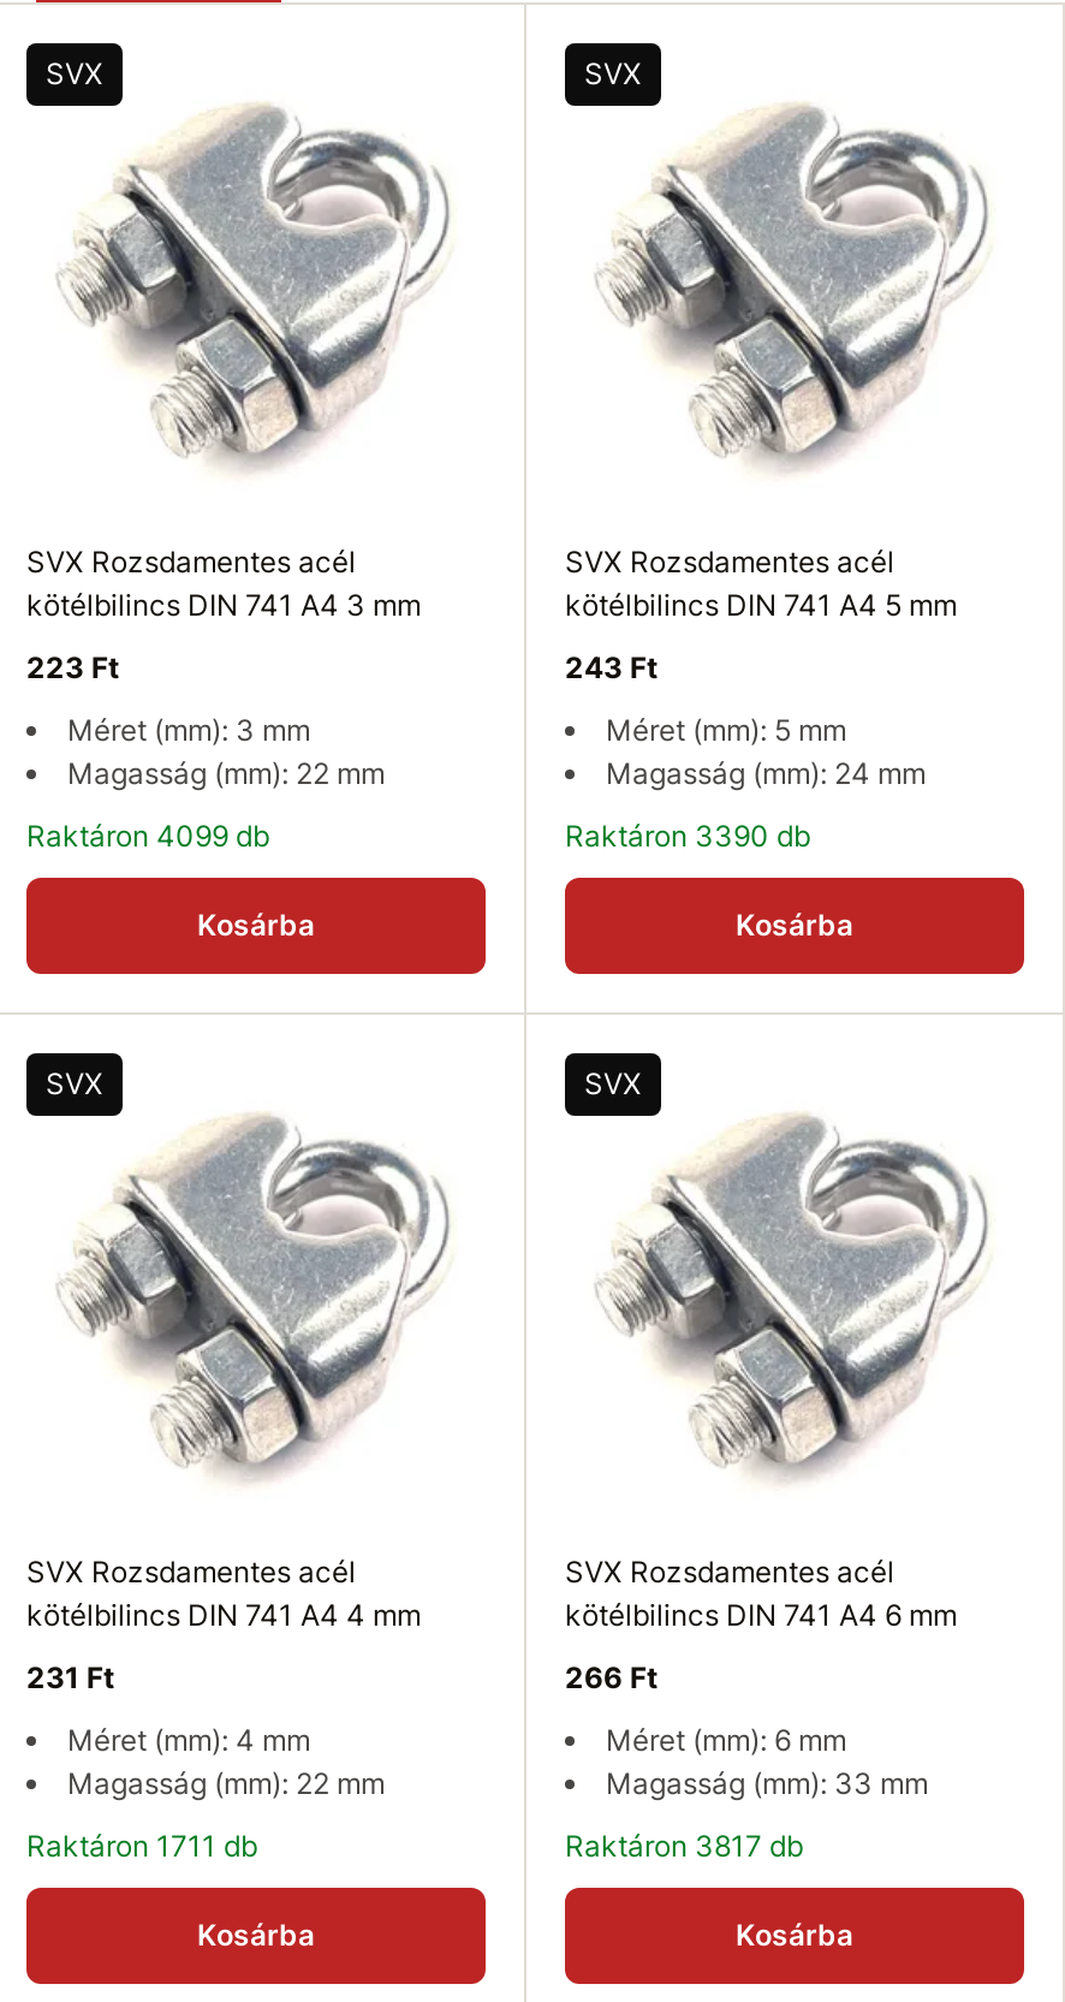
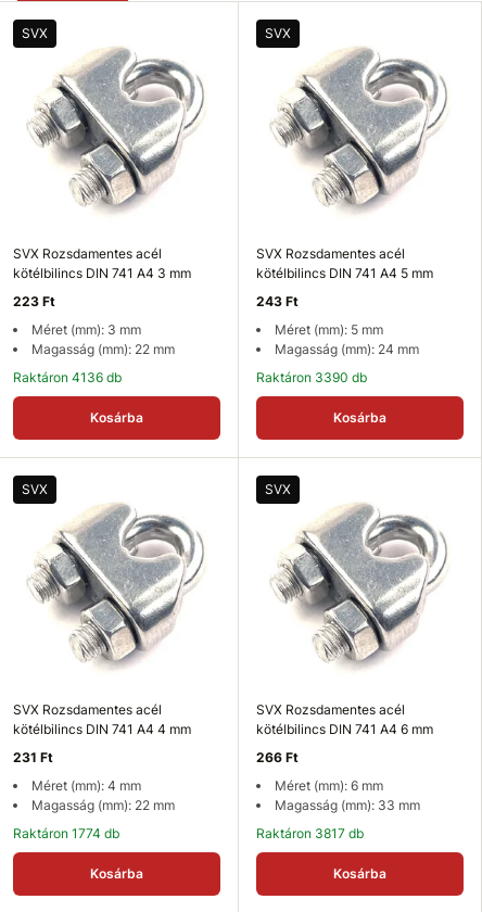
- Raktáron 4099 db
+ Raktáron 4136 db

- Raktáron 1711 db
+ Raktáron 1774 db
